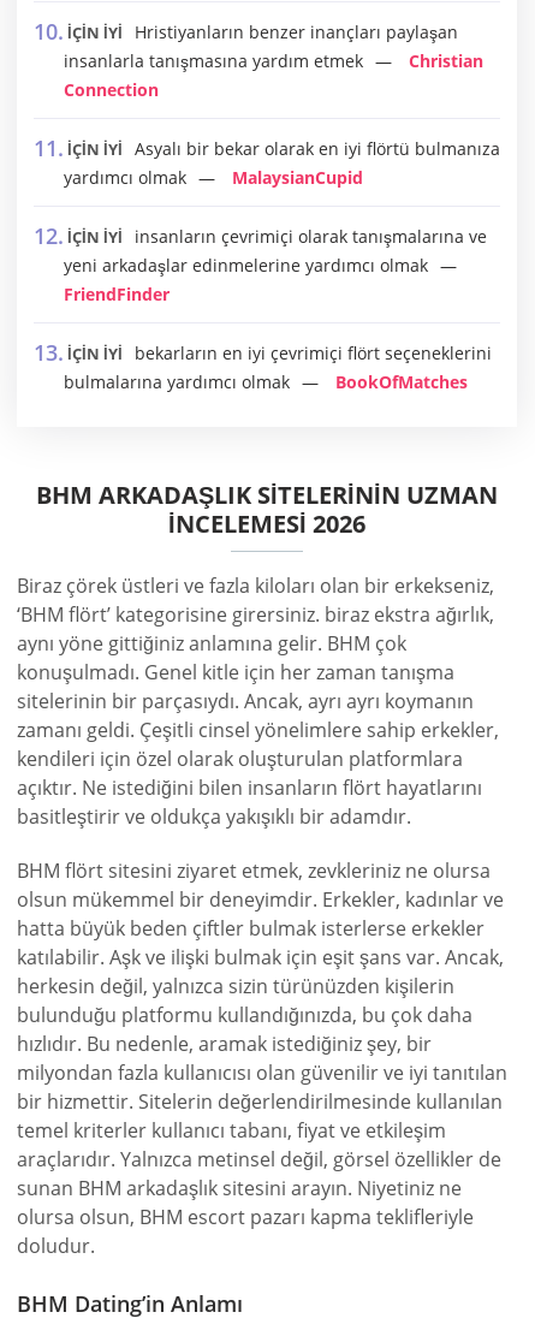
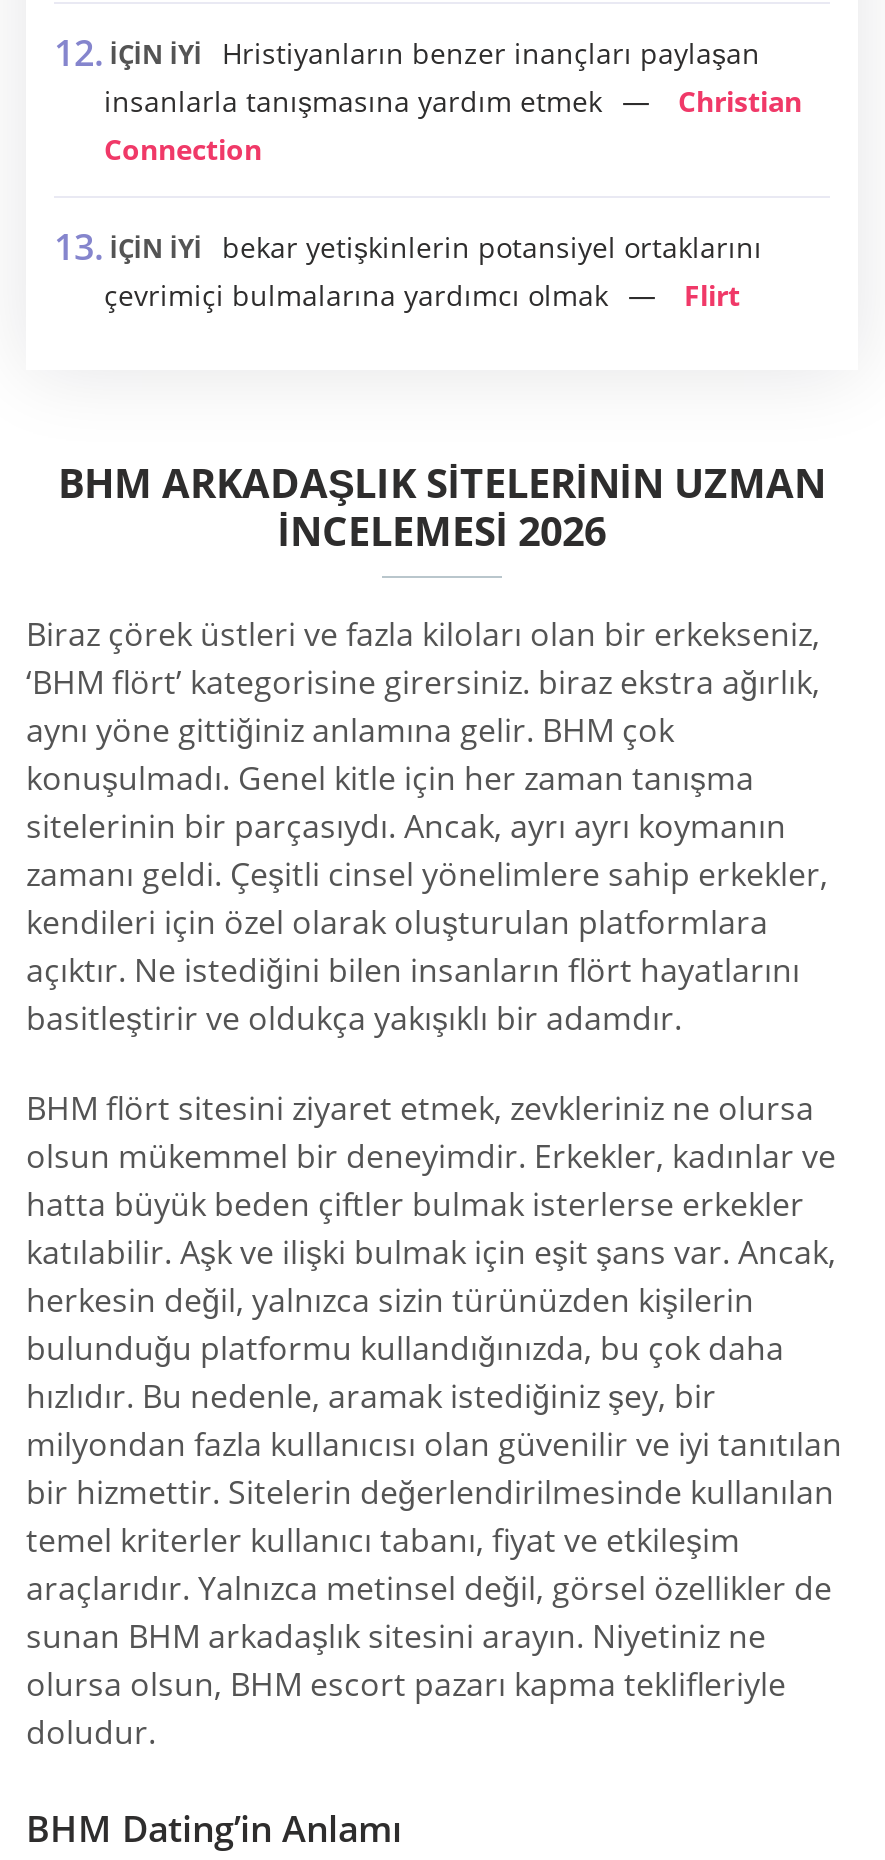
- İÇİN İYİ Asyalı bir bekar olarak en iyi flörtü bulmanıza
- yardımcı olmak
- MalaysianCupid
- İÇİN İYİ insanların çevrimiçi olarak tanışmalarına ve
- yeni arkadaşlar edinmelerine yardımcı olmak
- FriendFinder
- İÇİN İYİ bekarların en iyi çevrimiçi flört seçeneklerini
- bulmalarına yardımcı olmak
- BookOfMatches
+ İÇİN İYİ bekar yetişkinlerin potansiyel ortaklarını
+ çevrimiçi bulmalarına yardımcı olmak
+ Flirt
